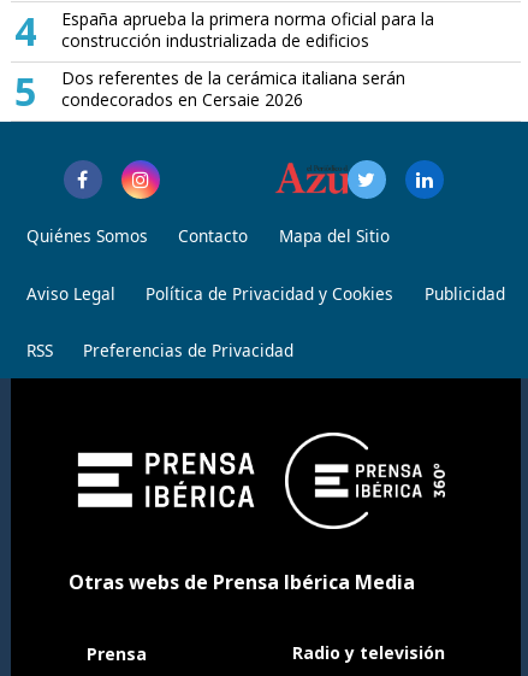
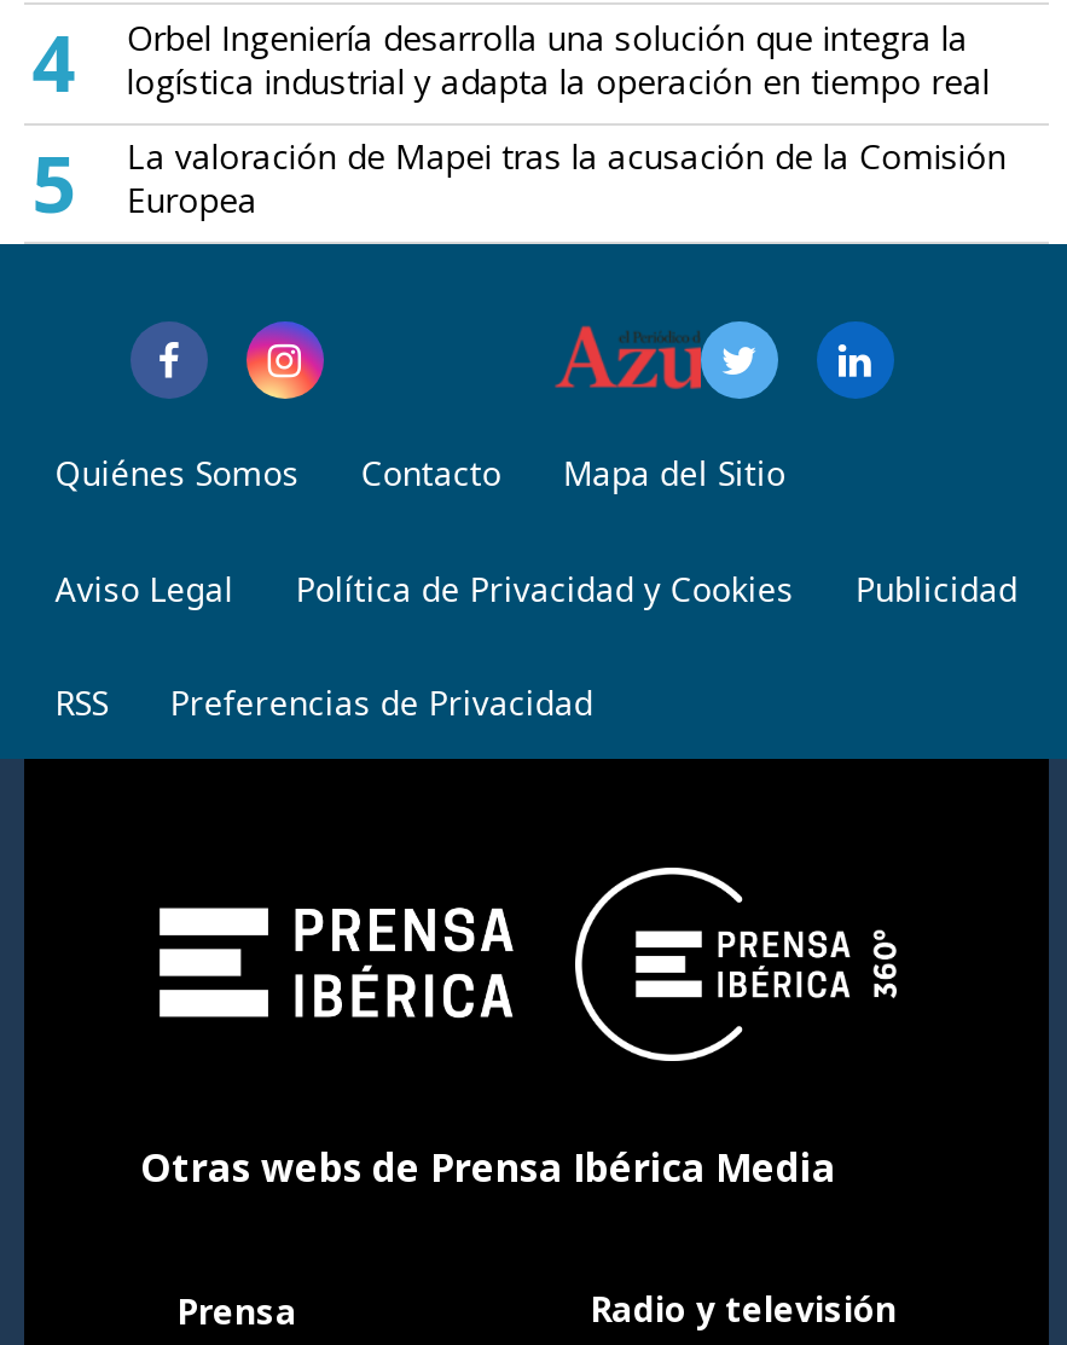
- España aprueba la primera norma oficial para la
- construcción industrializada de edificios
+ Orbel Ingeniería desarrolla una solución que integra la
+ logística industrial y adapta la operación en tiempo real

- Dos referentes de la cerámica italiana serán
- condecorados en Cersaie 2026
+ La valoración de Mapei tras la acusación de la Comisión
+ Europea
